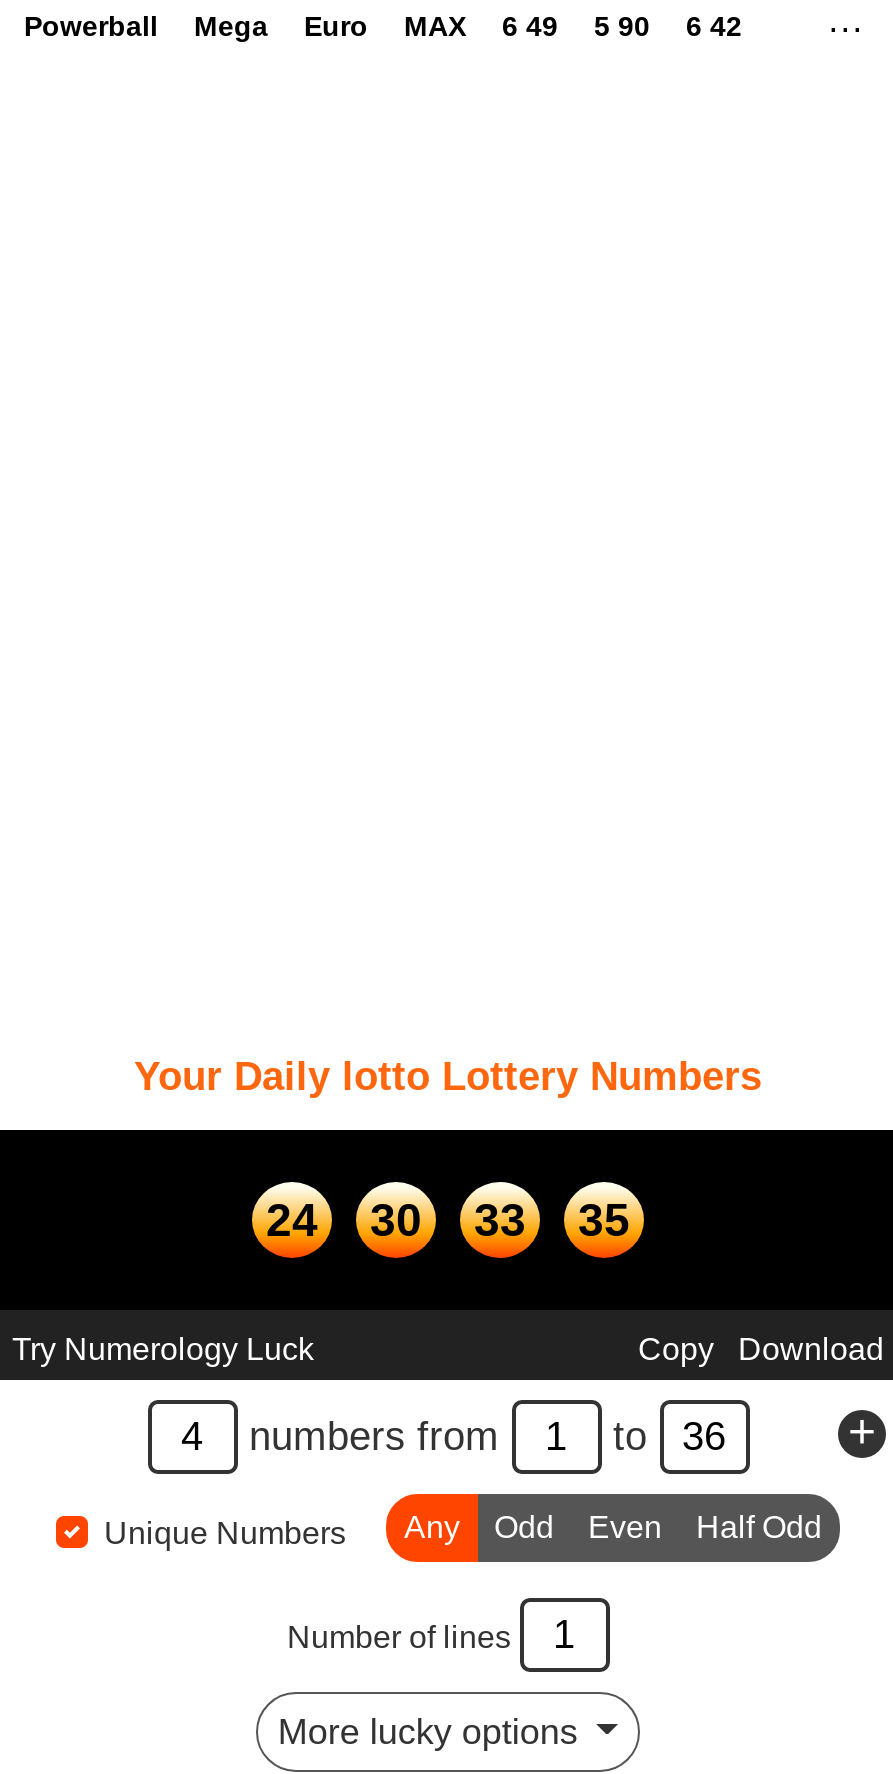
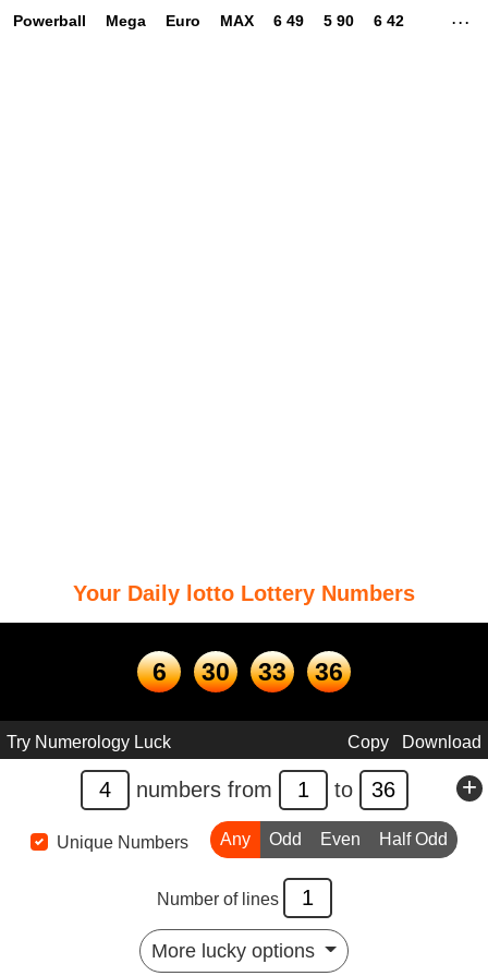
- 24
+ 6

- 35
+ 36
